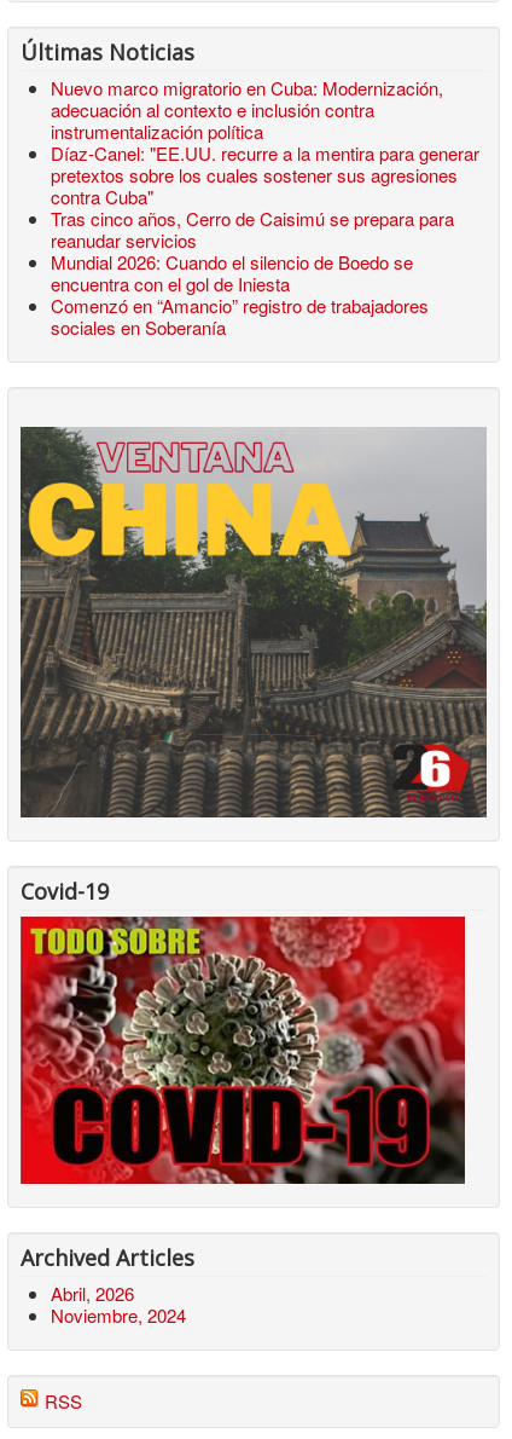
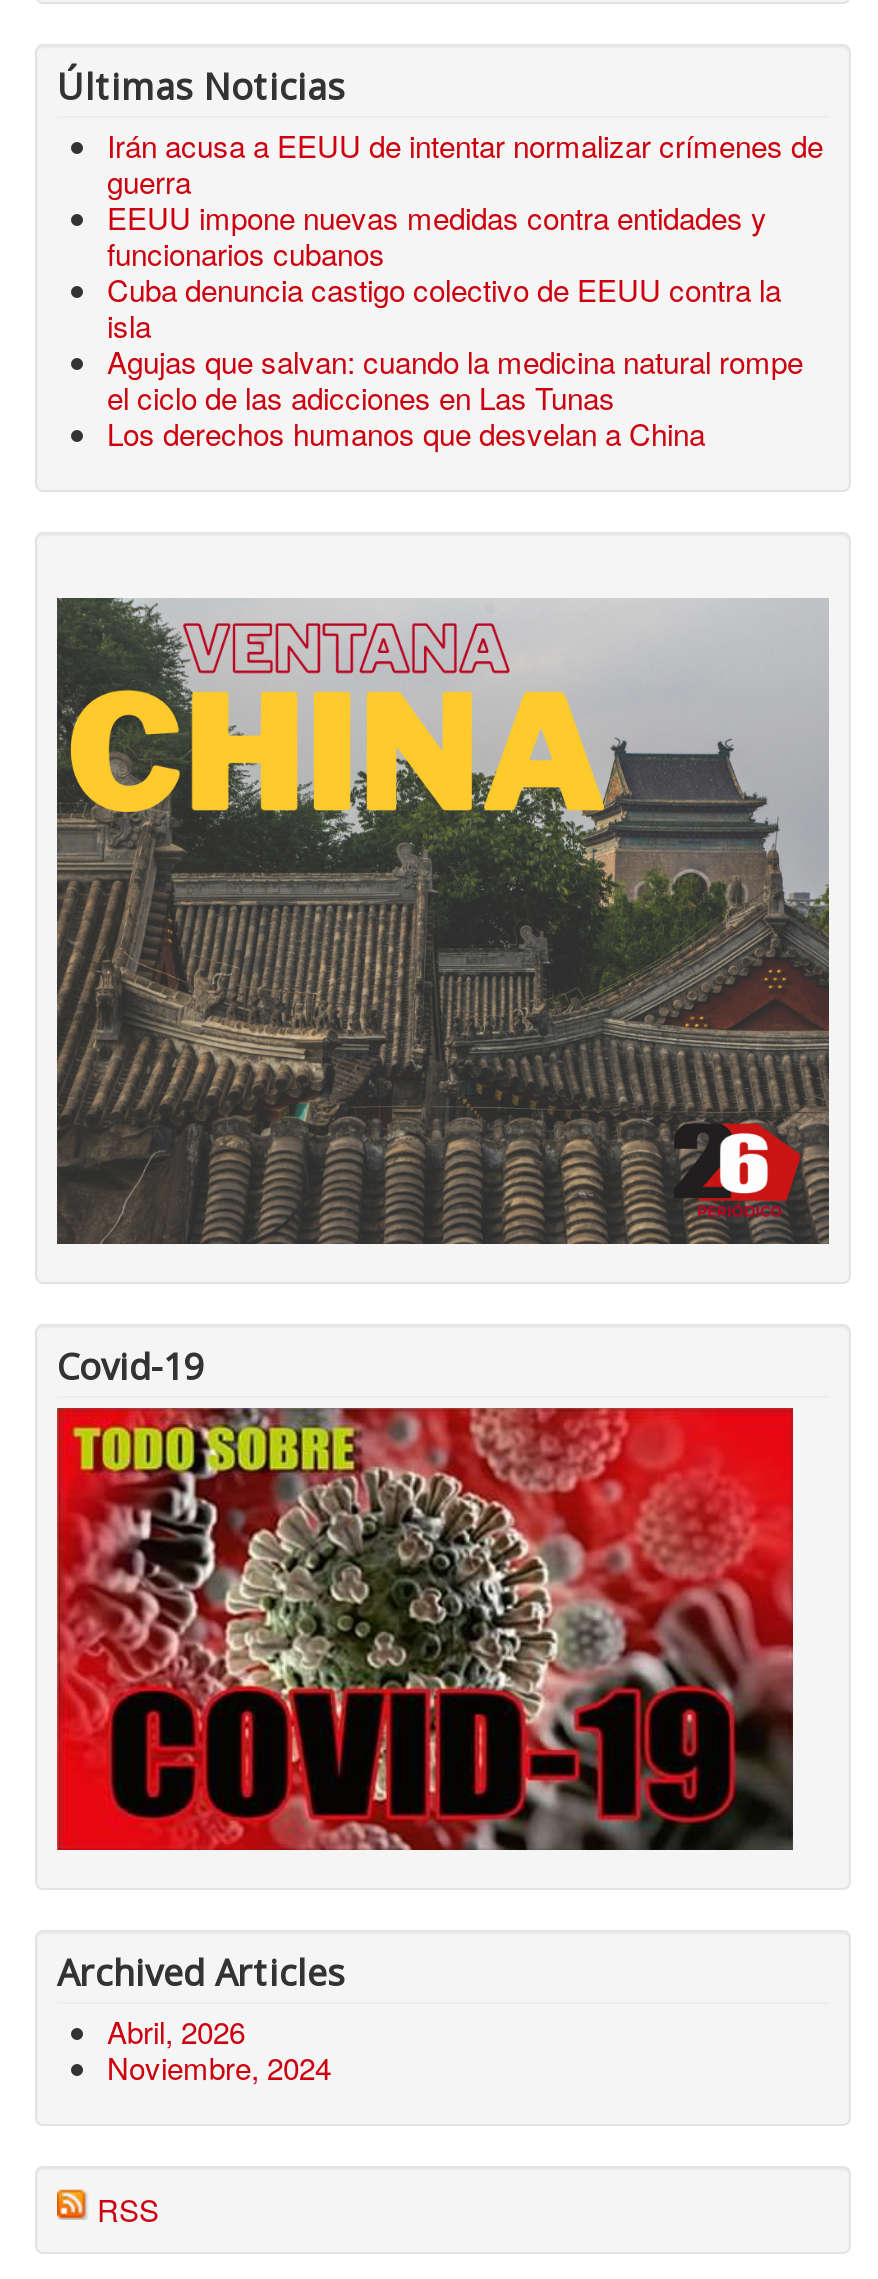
- Nuevo marco migratorio en Cuba: Modernización,
- adecuación al contexto e inclusión contra
- instrumentalización política
- Díaz-Canel: "EE.UU. recurre a la mentira para generar
- pretextos sobre los cuales sostener sus agresiones
- contra Cuba"
- Tras cinco años, Cerro de Caisimú se prepara para
- reanudar servicios
- Mundial 2026: Cuando el silencio de Boedo se
- encuentra con el gol de Iniesta
- Comenzó en “Amancio” registro de trabajadores
- sociales en Soberanía
+ Irán acusa a EEUU de intentar normalizar crímenes de
+ guerra
+ EEUU impone nuevas medidas contra entidades y
+ funcionarios cubanos
+ Cuba denuncia castigo colectivo de EEUU contra la
+ isla
+ Agujas que salvan: cuando la medicina natural rompe
+ el ciclo de las adicciones en Las Tunas
+ Los derechos humanos que desvelan a China
